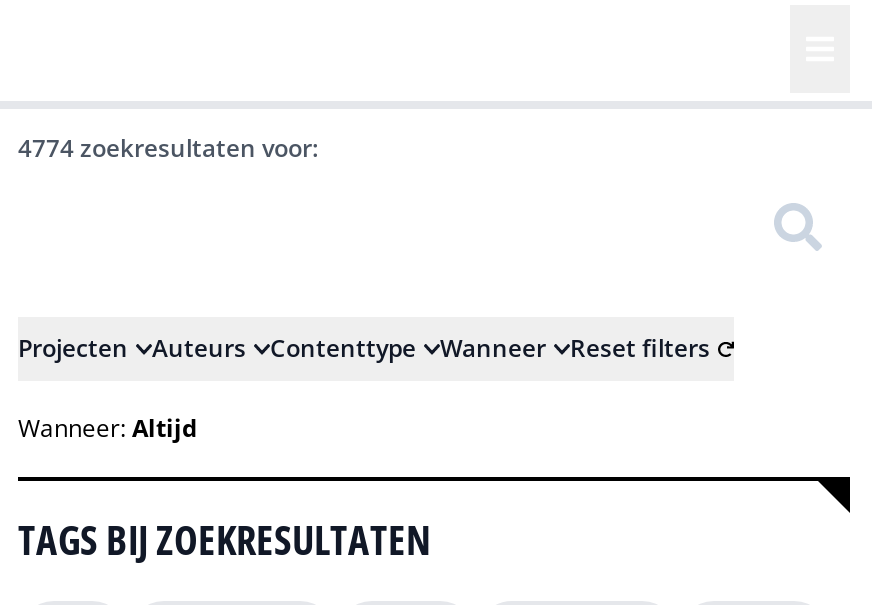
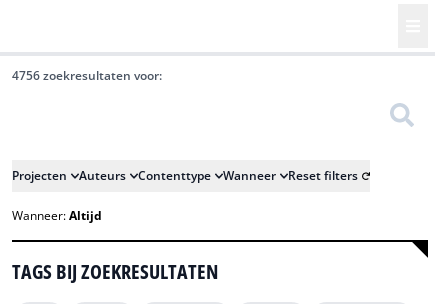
- 4774 zoekresultaten voor:
+ 4756 zoekresultaten voor:
